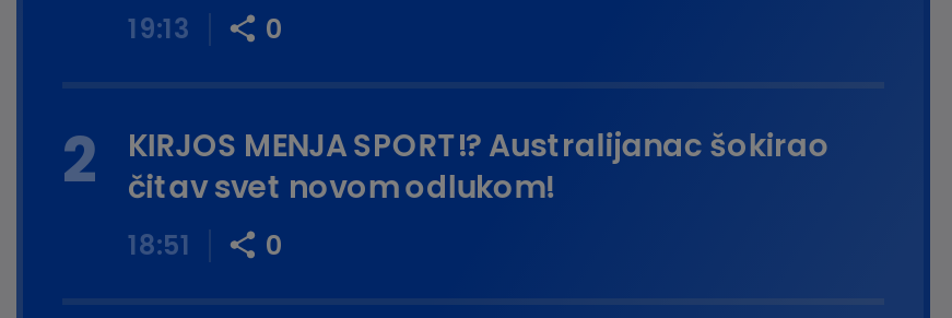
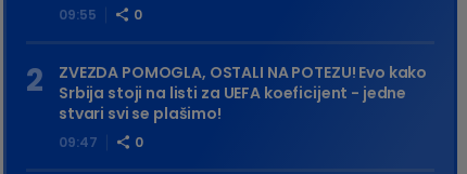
- 19:13 0
+ 09:55 0

- KIRJOS MENJA SPORT!? Australijanac šokirao
- čitav svet novom odlukom!
+ ZVEZDA POMOGLA, OSTALI NA POTEZU! Evo kako
+ Srbija stoji na listi za UEFA koeficijent - jedne
+ stvari svi se plašimo!

- 18:51 0
+ 09:47 0
